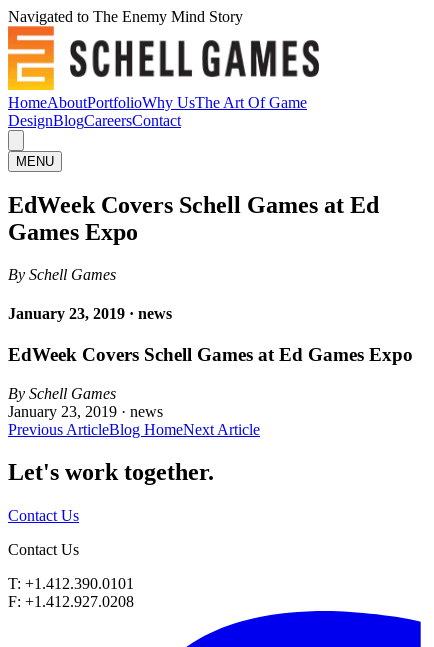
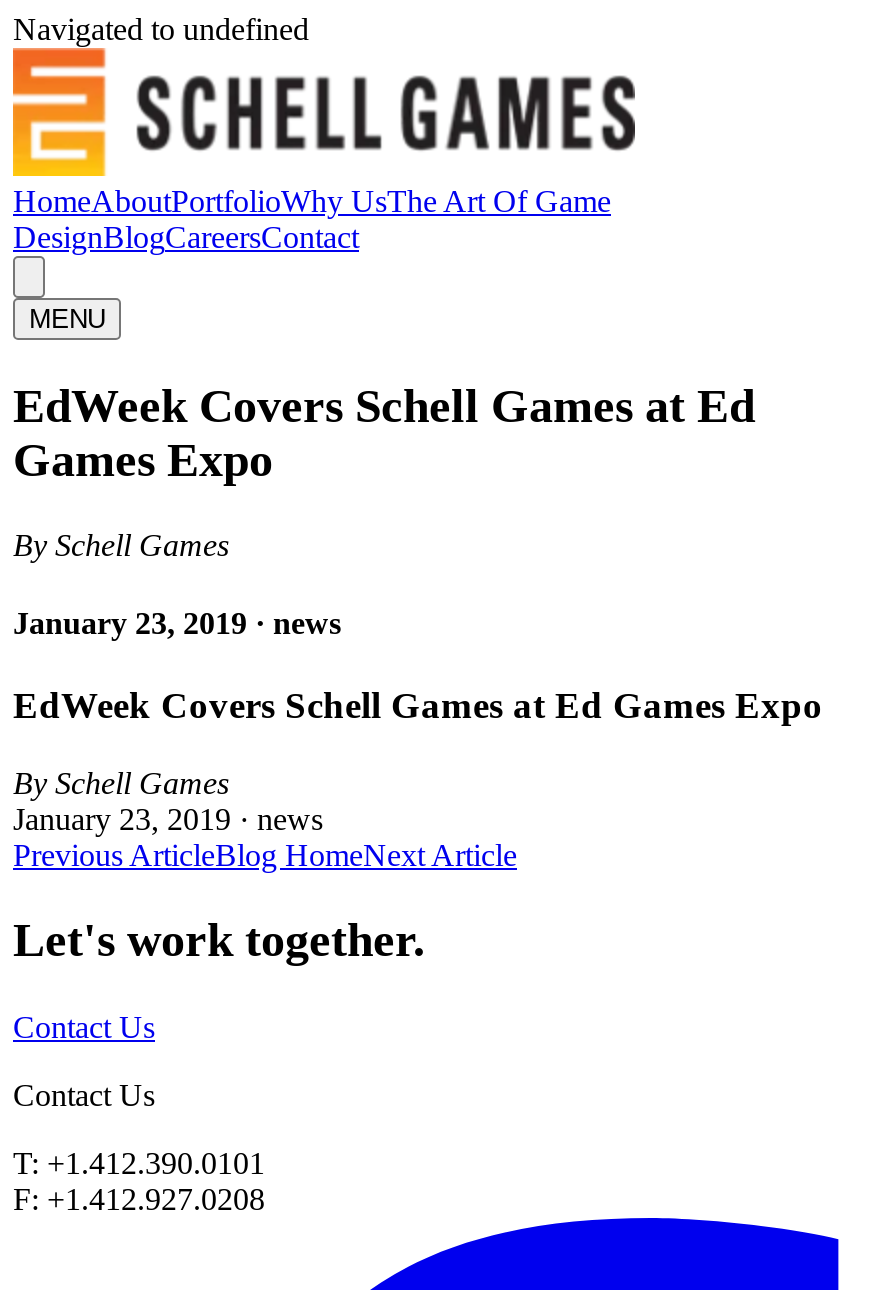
- Navigated to The Enemy Mind Story
+ Navigated to undefined
